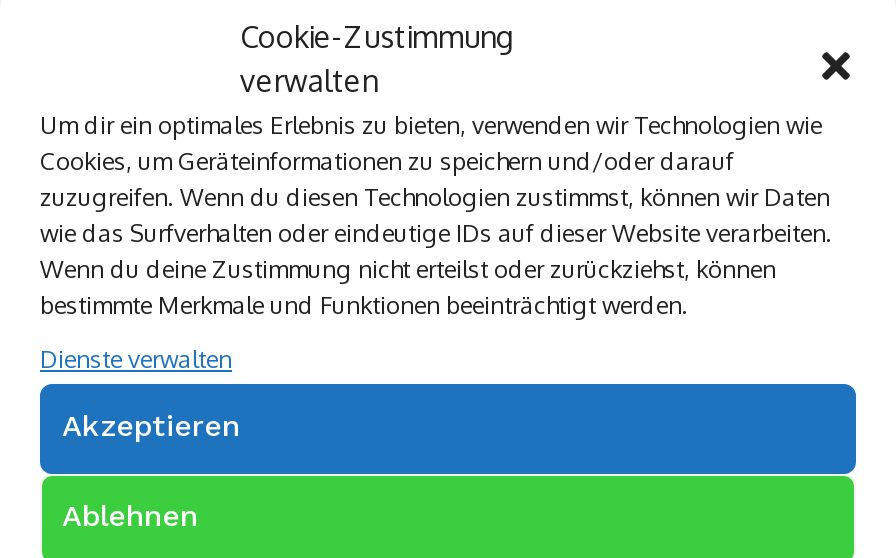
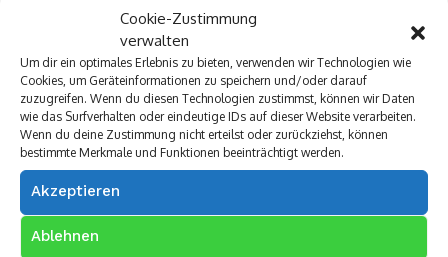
- Dienste verwalten
